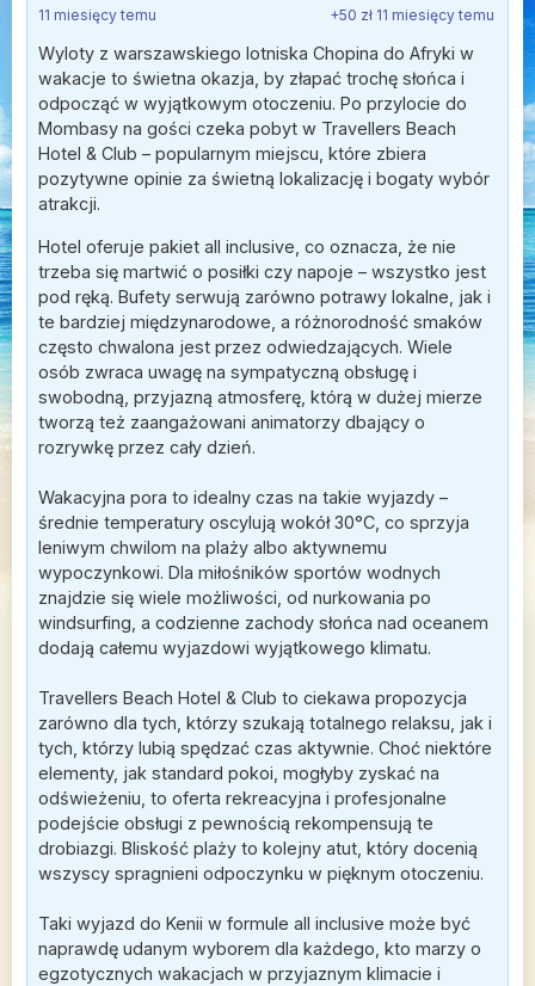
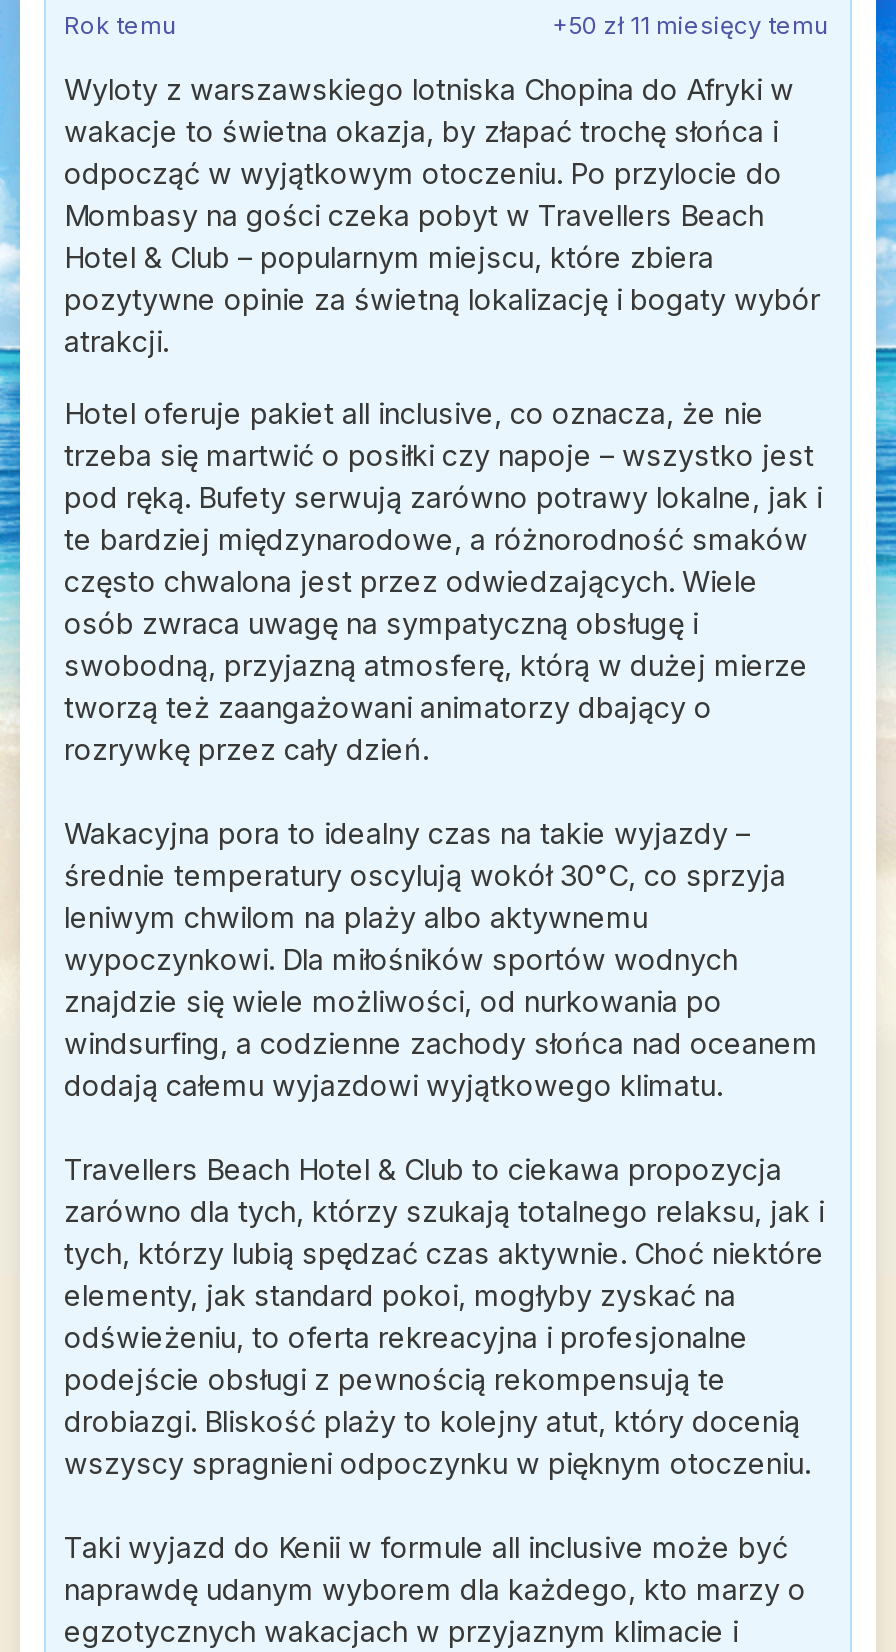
- 11 miesięcy temu
+ Rok temu
